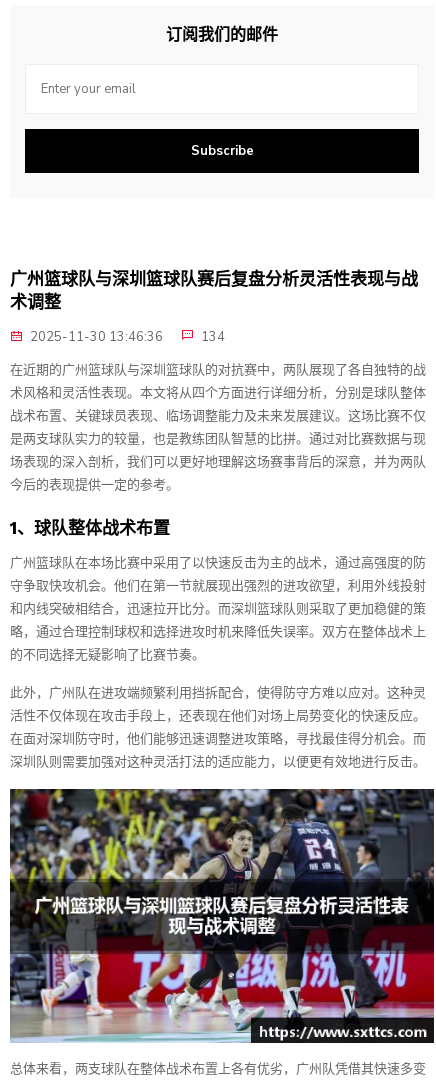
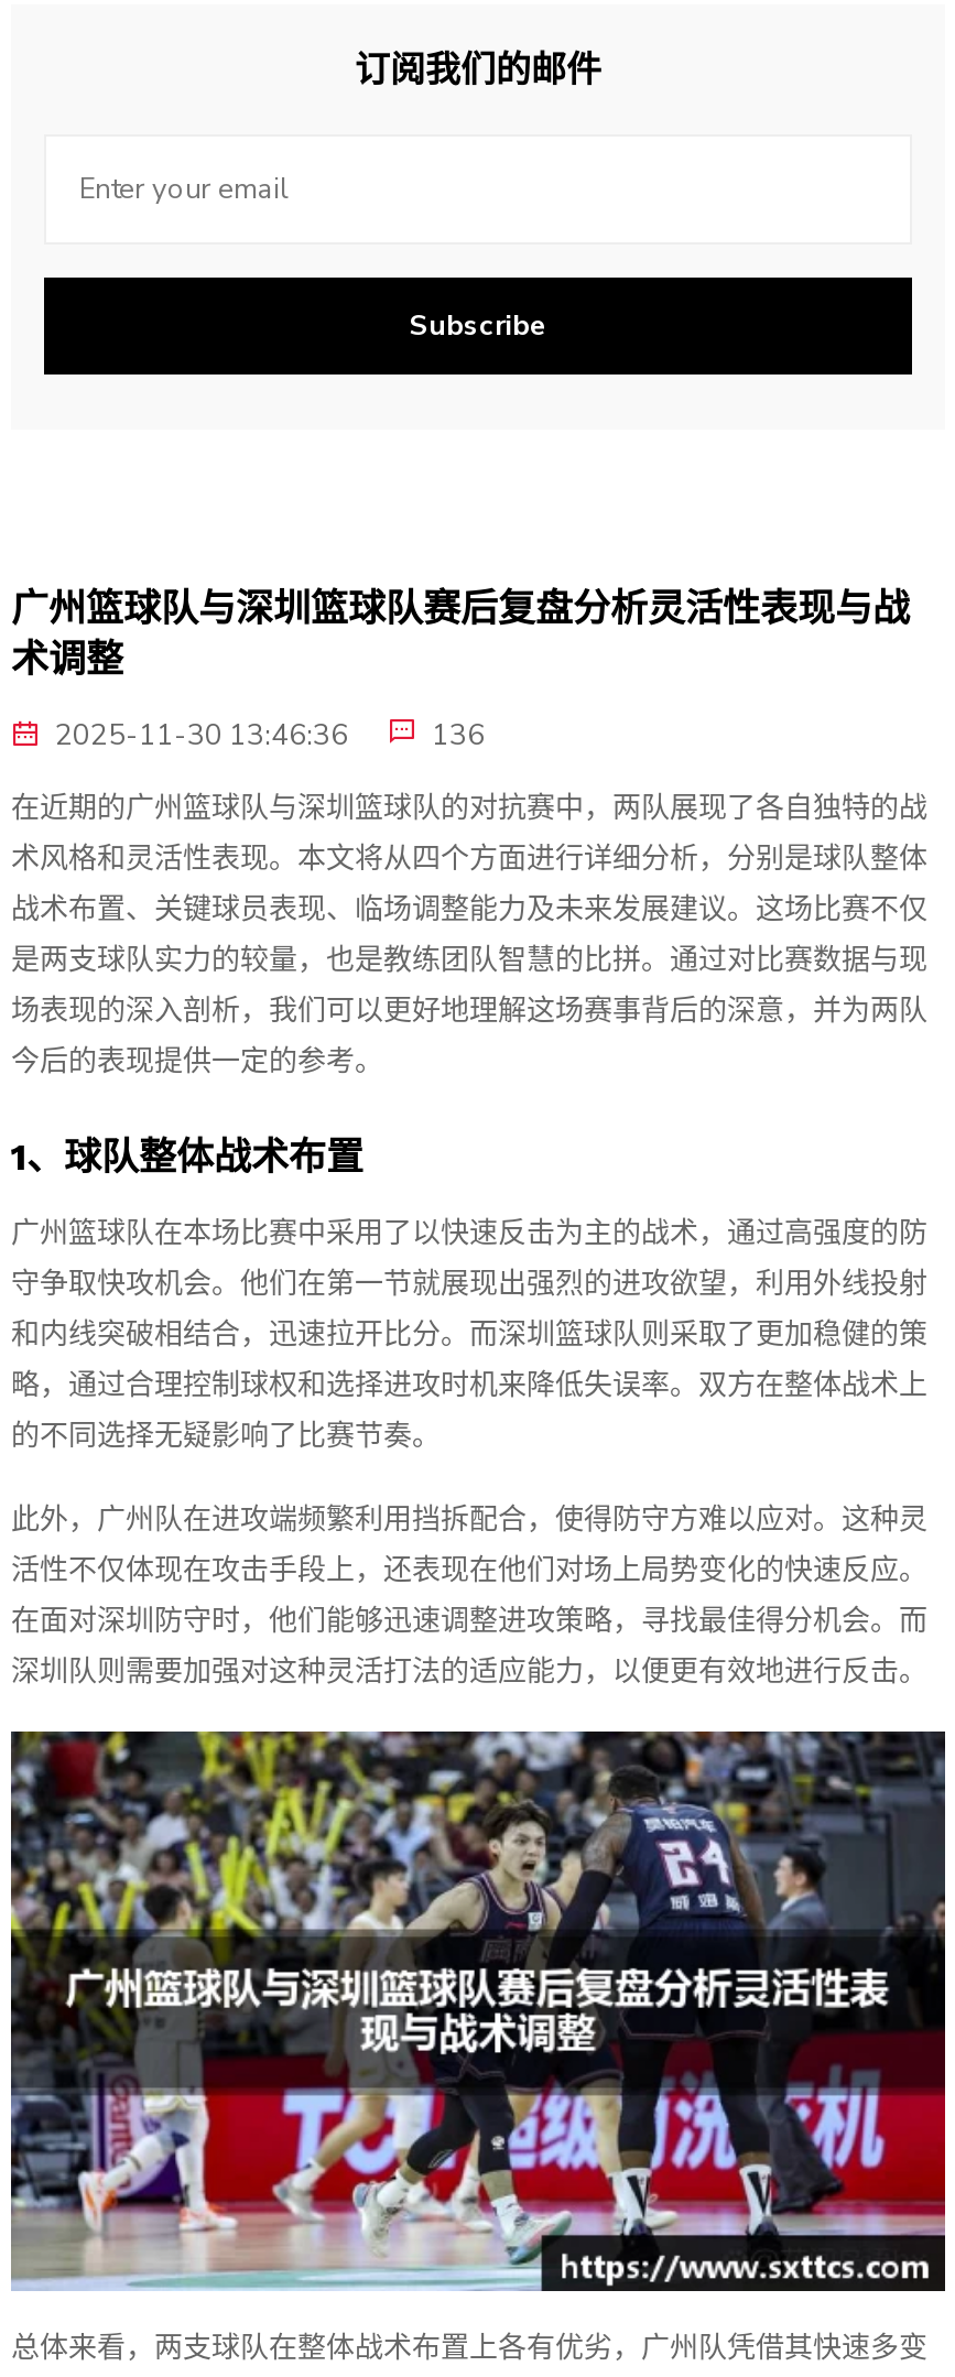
- 134
+ 136
